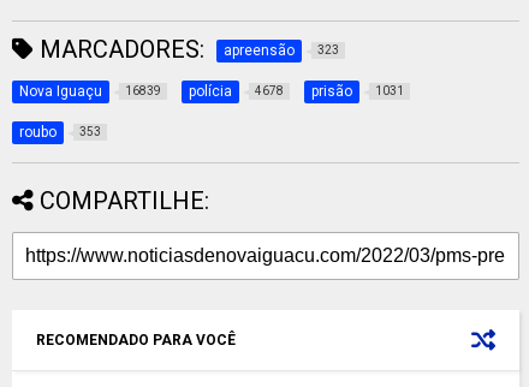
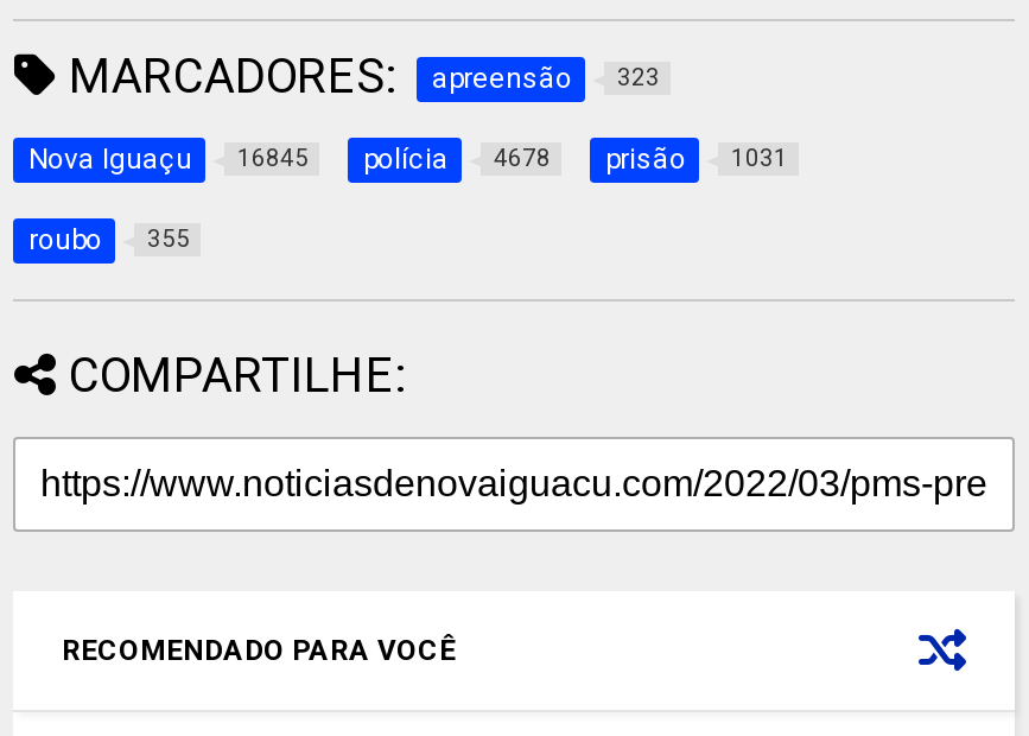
- Nova Iguaçu 16839
+ Nova Iguaçu 16845

- roubo 353
+ roubo 355
